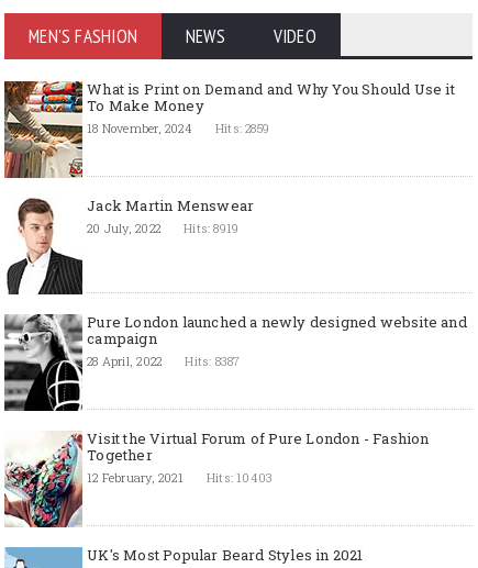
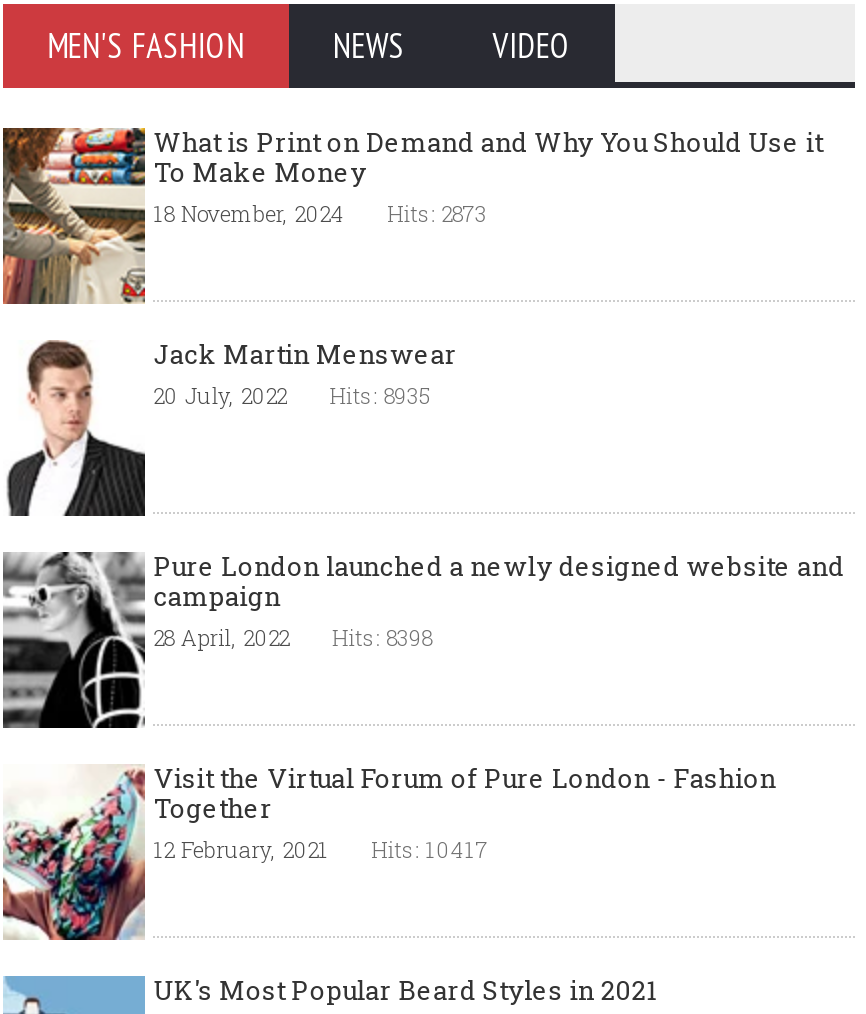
- 18 November, 2024 Hits: 2859
+ 18 November, 2024 Hits: 2873

- 20 July, 2022 Hits: 8919
+ 20 July, 2022 Hits: 8935

- 28 April, 2022 Hits: 8387
+ 28 April, 2022 Hits: 8398

- 12 February, 2021 Hits: 10403
+ 12 February, 2021 Hits: 10417
